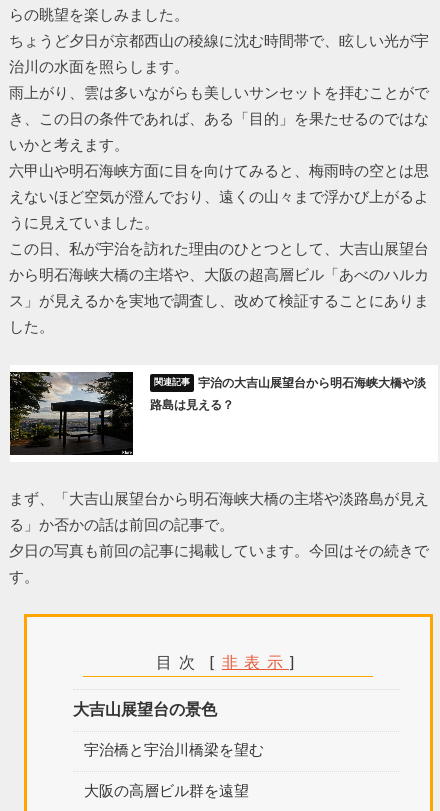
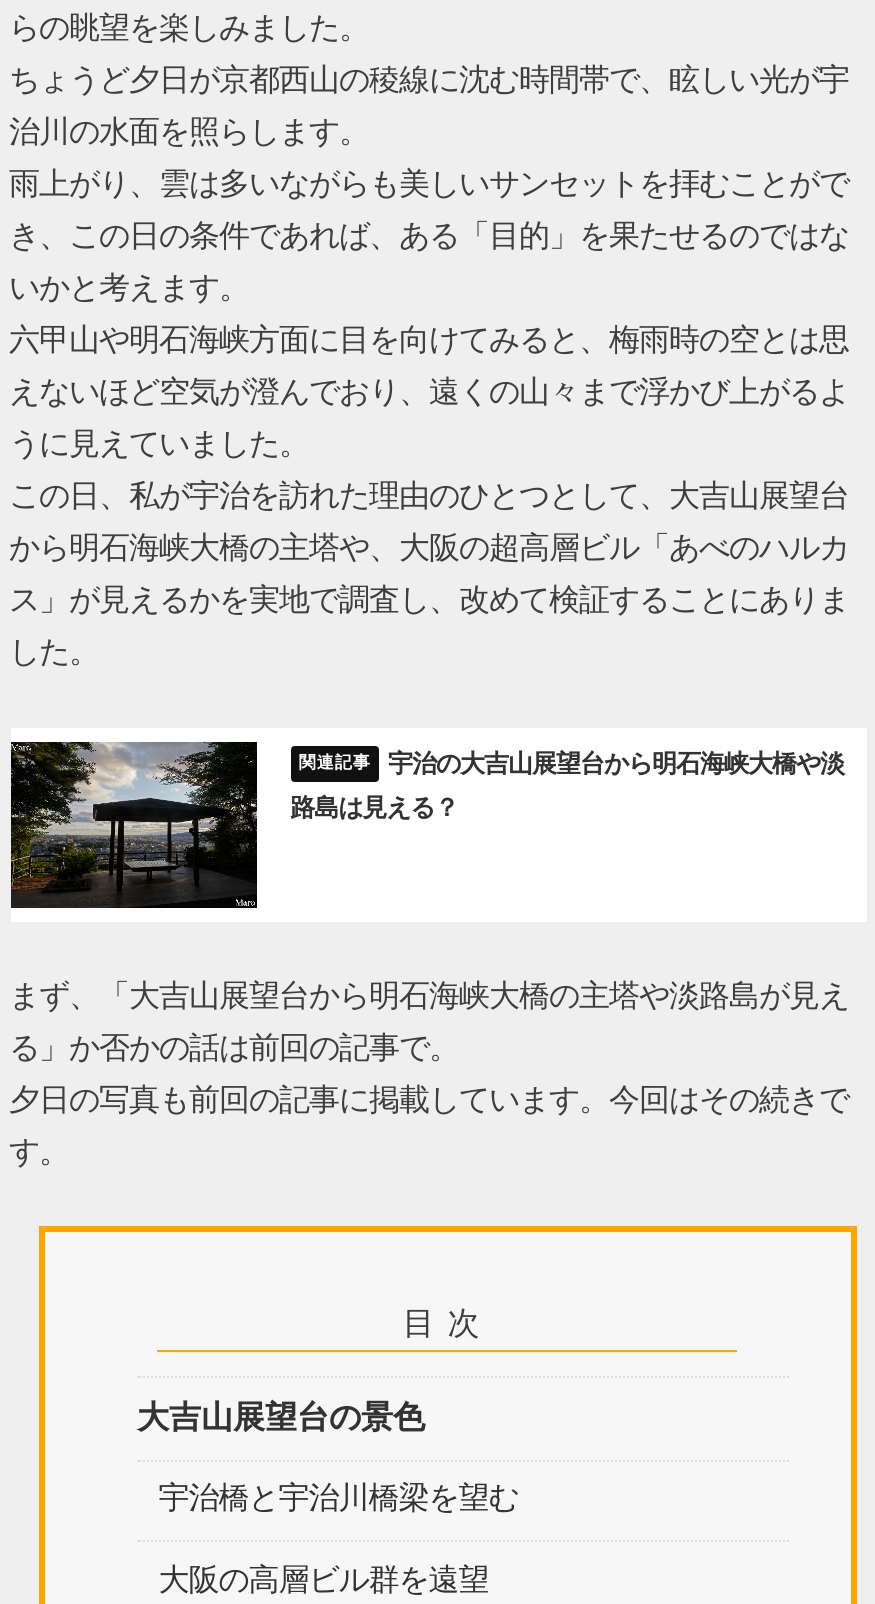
- 目次 [非表示]
+ 目次
